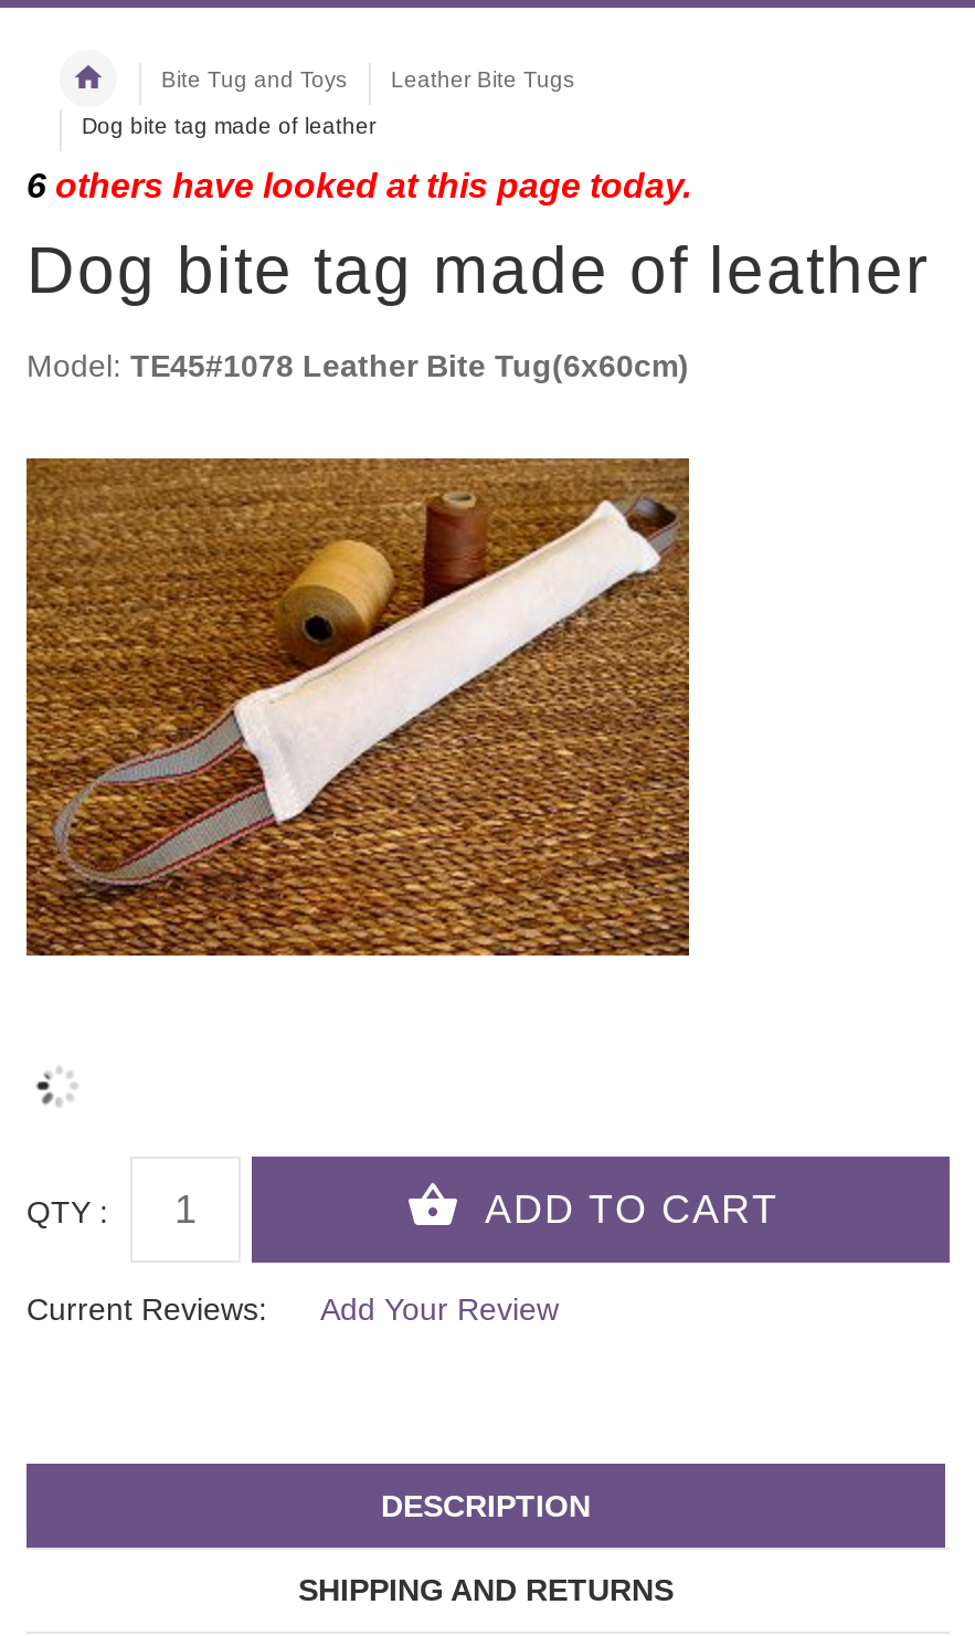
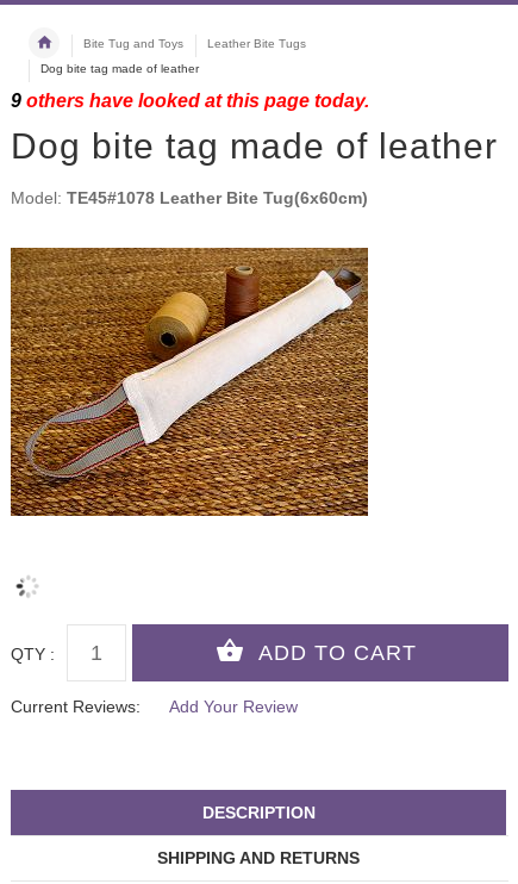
- 6 others have looked at this page today.
+ 9 others have looked at this page today.
